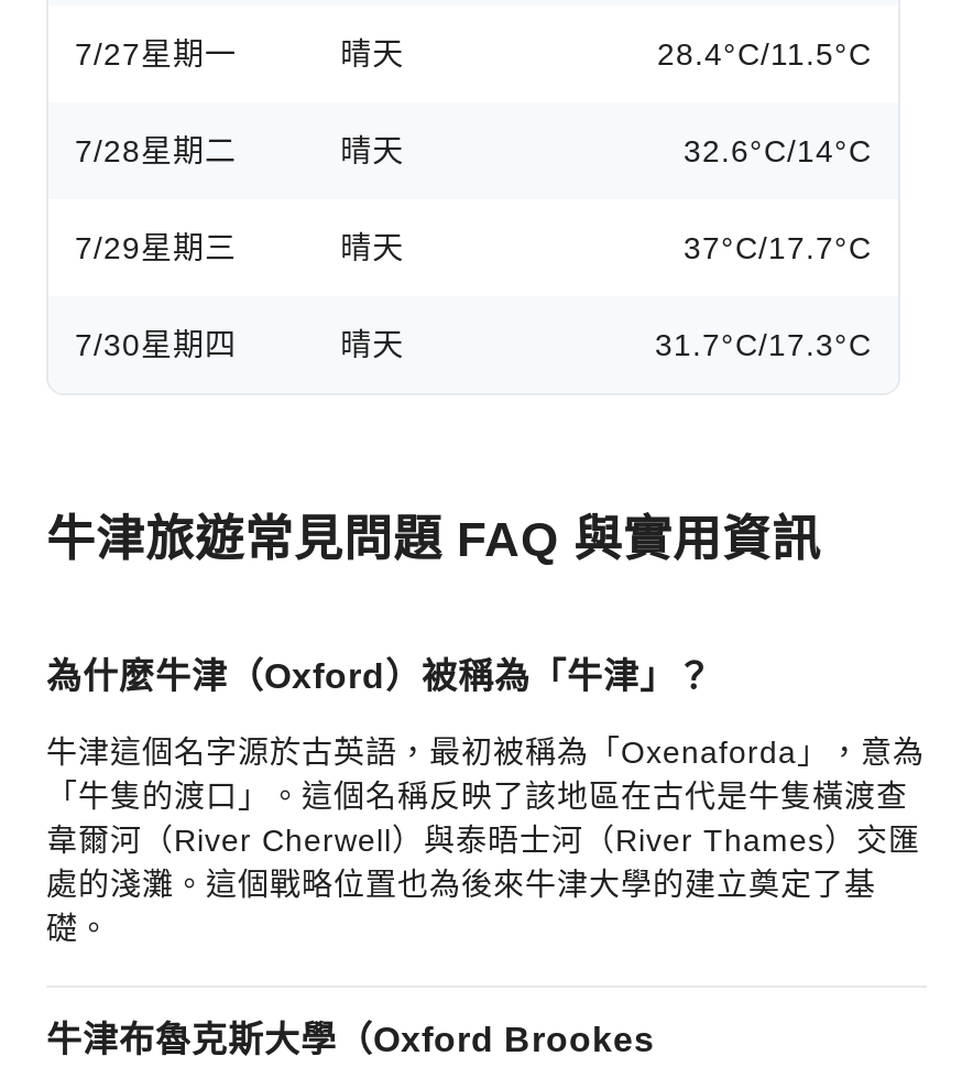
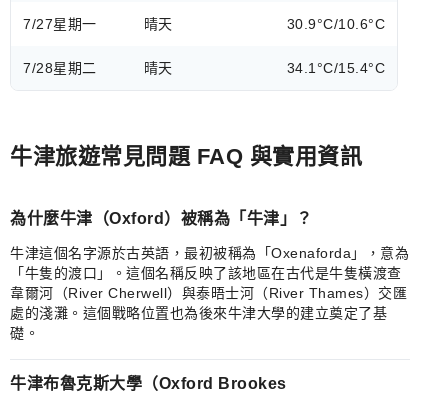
- 28.4°C/11.5°C
+ 30.9°C/10.6°C

- 32.6°C/14°C
- 7/29星期三
- 晴天
- 37°C/17.7°C
- 7/30星期四
- 晴天
- 31.7°C/17.3°C
+ 34.1°C/15.4°C
